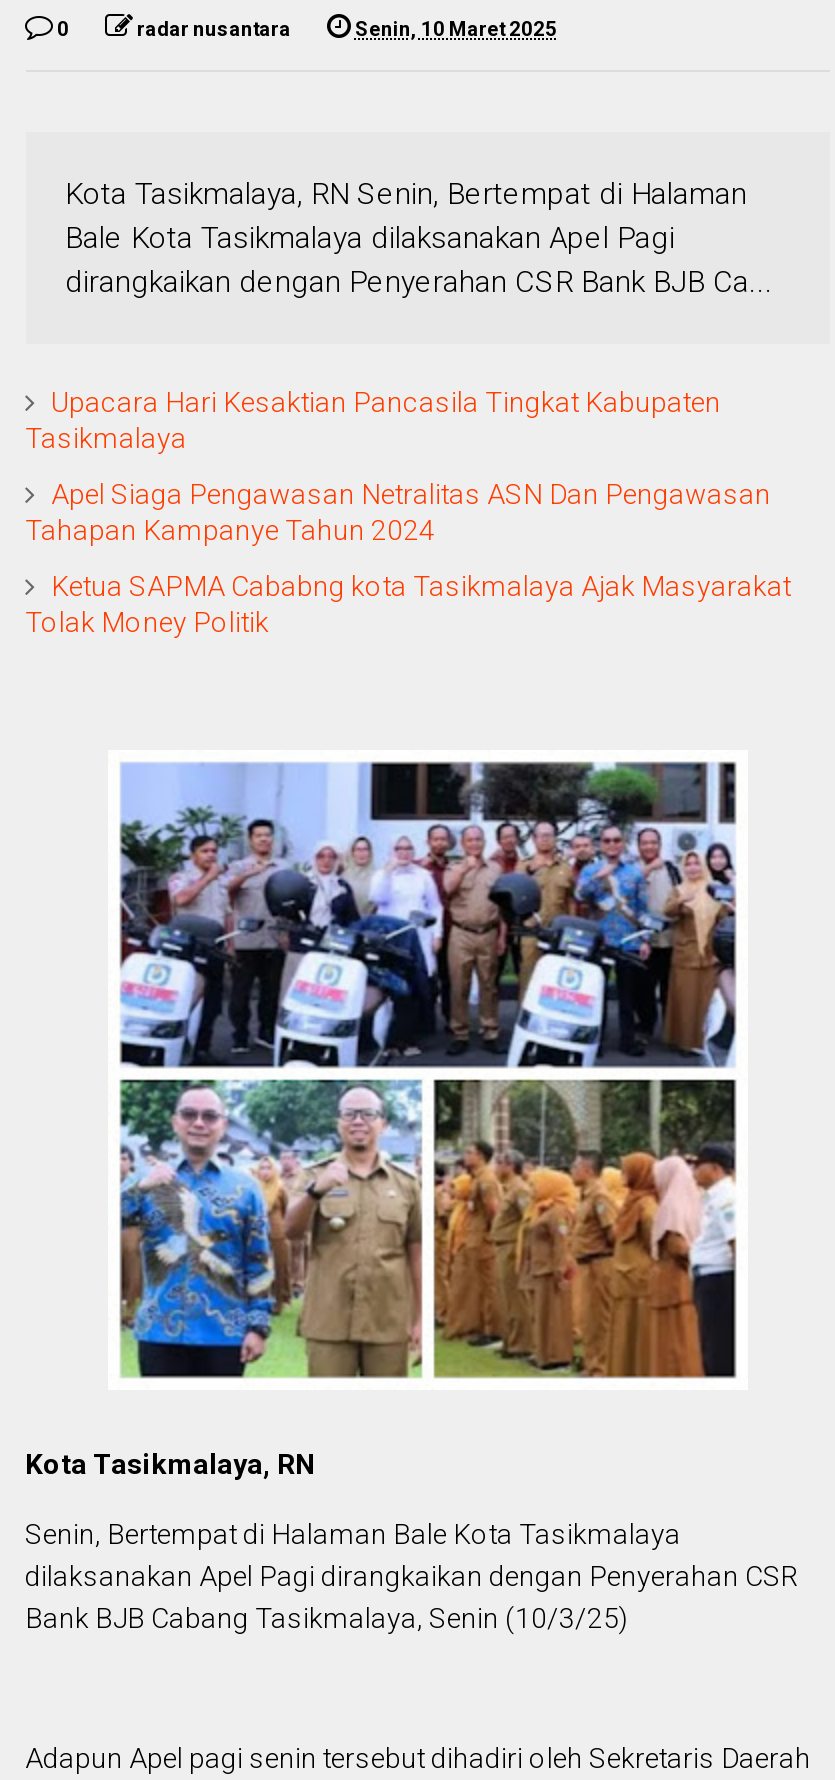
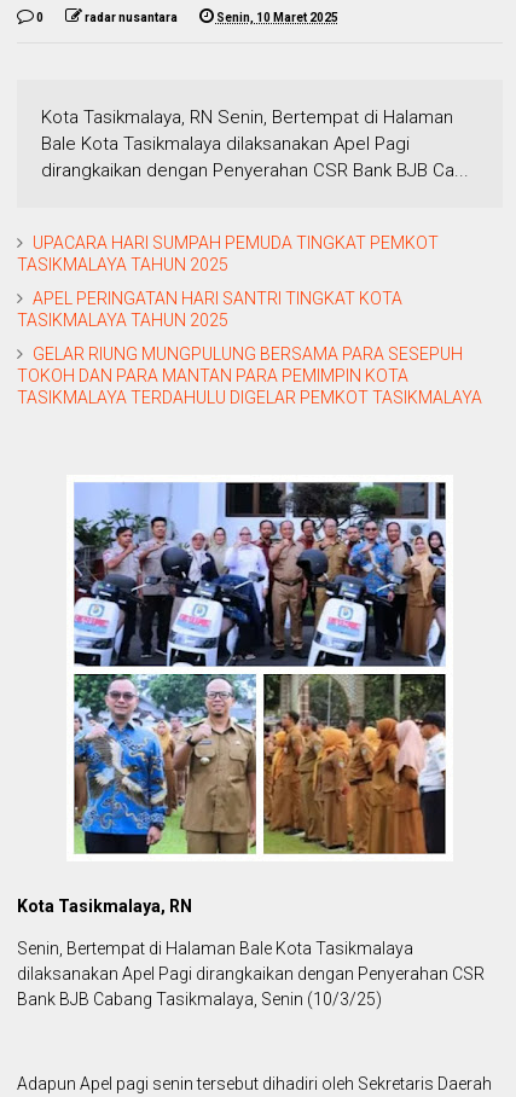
- Upacara Hari Kesaktian Pancasila Tingkat Kabupaten
- Tasikmalaya
+ UPACARA HARI SUMPAH PEMUDA TINGKAT PEMKOT
+ TASIKMALAYA TAHUN 2025

- Apel Siaga Pengawasan Netralitas ASN Dan Pengawasan
- Tahapan Kampanye Tahun 2024
+ APEL PERINGATAN HARI SANTRI TINGKAT KOTA
+ TASIKMALAYA TAHUN 2025

- Ketua SAPMA Cababng kota Tasikmalaya Ajak Masyarakat
- Tolak Money Politik
+ GELAR RIUNG MUNGPULUNG BERSAMA PARA SESEPUH
+ TOKOH DAN PARA MANTAN PARA PEMIMPIN KOTA
+ TASIKMALAYA TERDAHULU DIGELAR PEMKOT TASIKMALAYA
